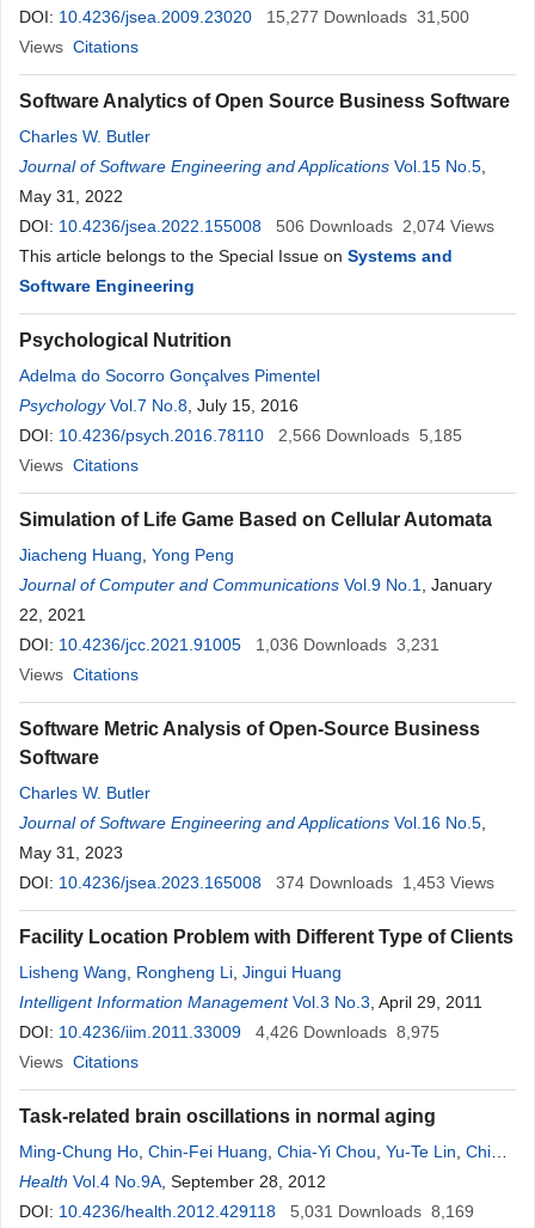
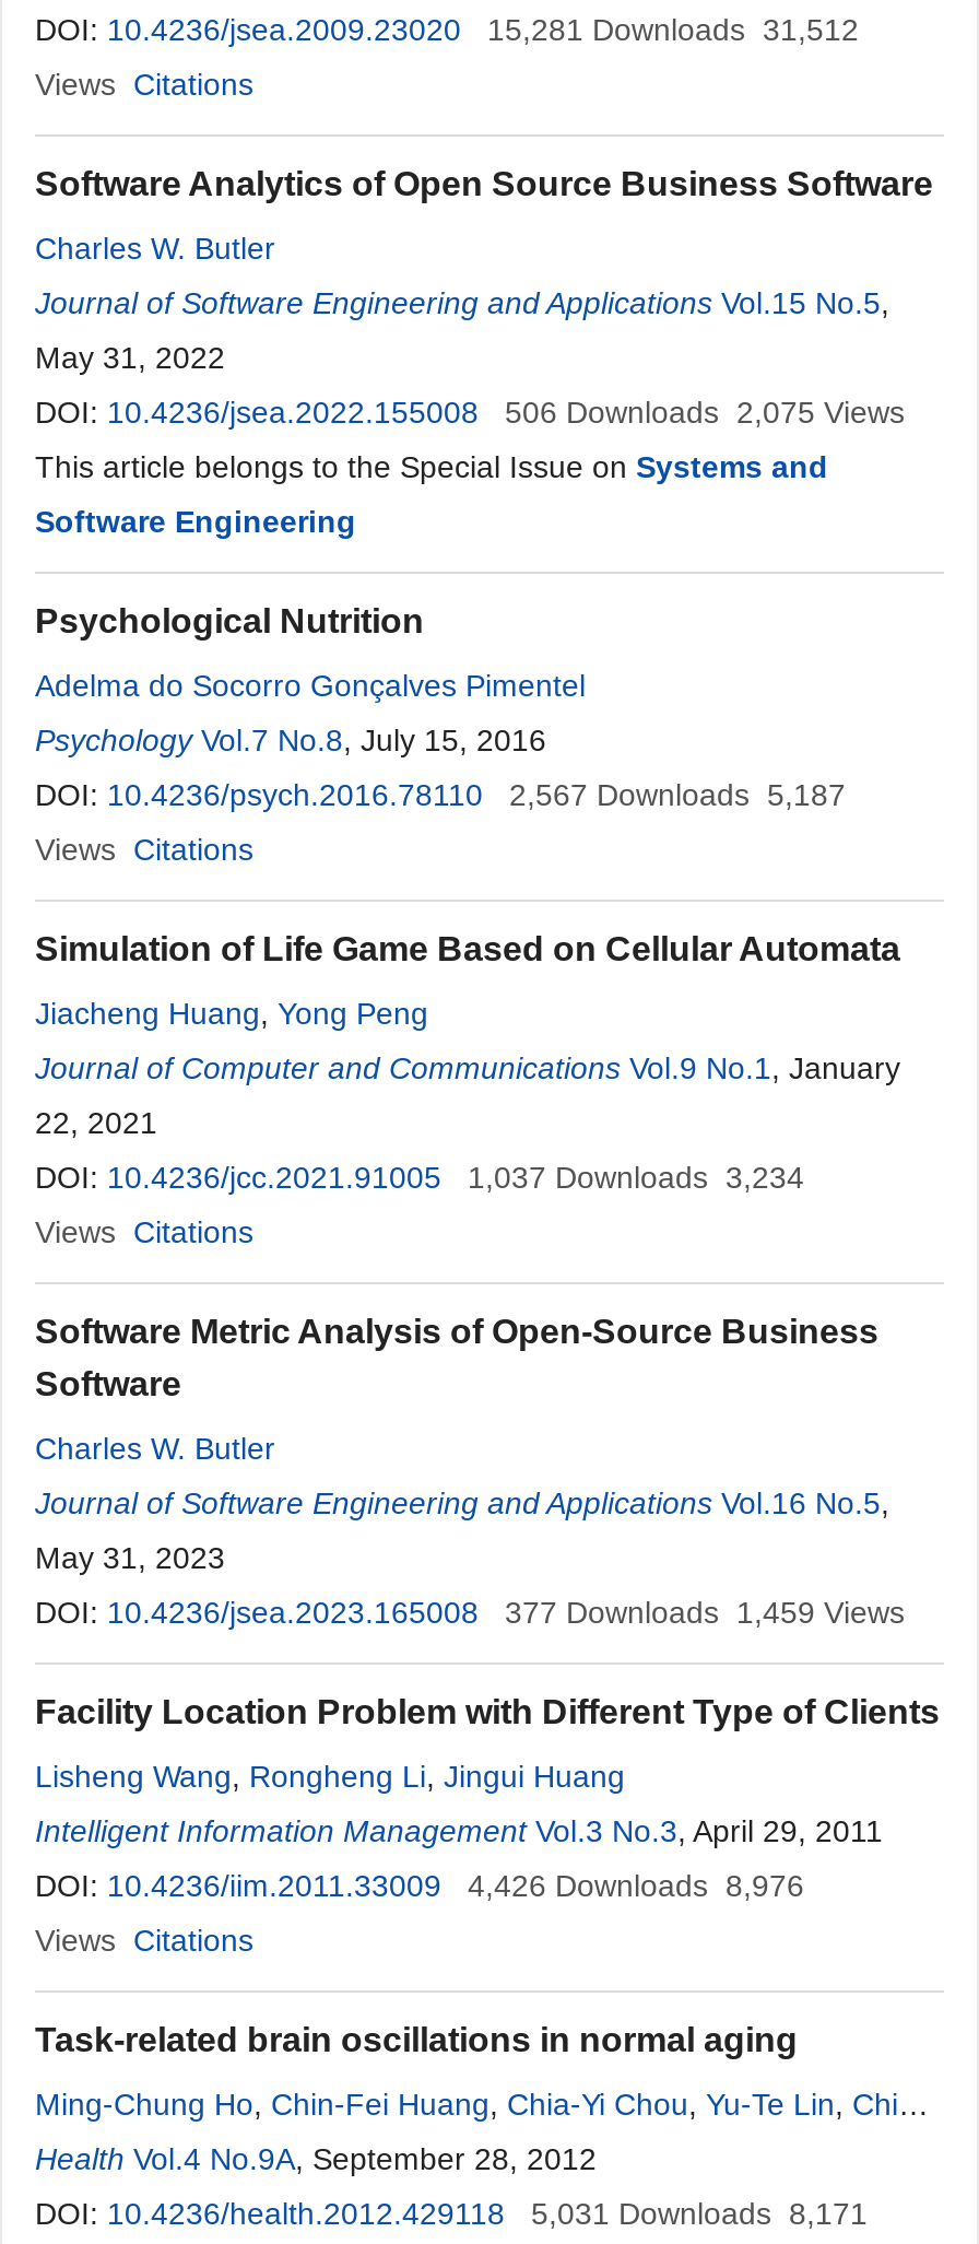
- DOI: 10.4236/jsea.2009.23020 15,277 Downloads 31,500
+ DOI: 10.4236/jsea.2009.23020 15,281 Downloads 31,512

- 506 Downloads 2,074 Views
+ 506 Downloads 2,075 Views

- DOI: 10.4236/psych.2016.78110 2,566 Downloads 5,185
+ DOI: 10.4236/psych.2016.78110 2,567 Downloads 5,187

- DOI: 10.4236/jcc.2021.91005 1,036 Downloads 3,231
+ DOI: 10.4236/jcc.2021.91005 1,037 Downloads 3,234

- 374 Downloads 1,453 Views
+ 377 Downloads 1,459 Views

- DOI: 10.4236/iim.2011.33009 4,426 Downloads 8,975
+ DOI: 10.4236/iim.2011.33009 4,426 Downloads 8,976

- DOI: 10.4236/health.2012.429118 5,031 Downloads 8,169
+ DOI: 10.4236/health.2012.429118 5,031 Downloads 8,171
